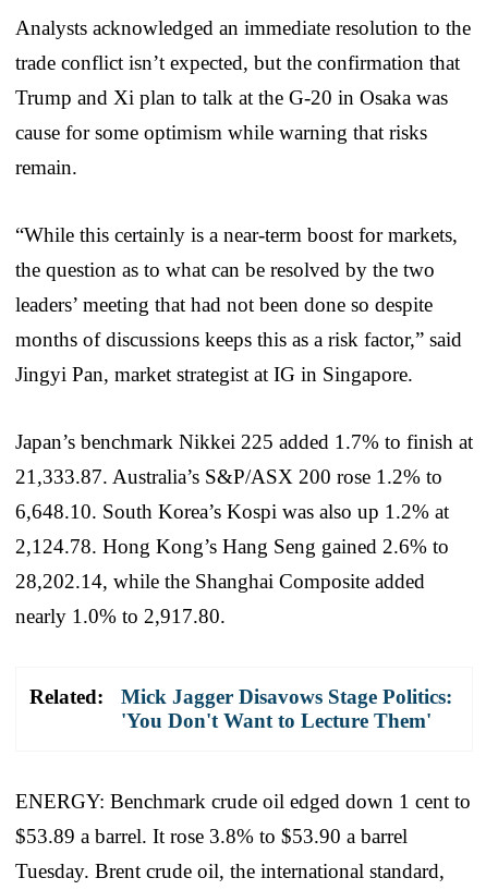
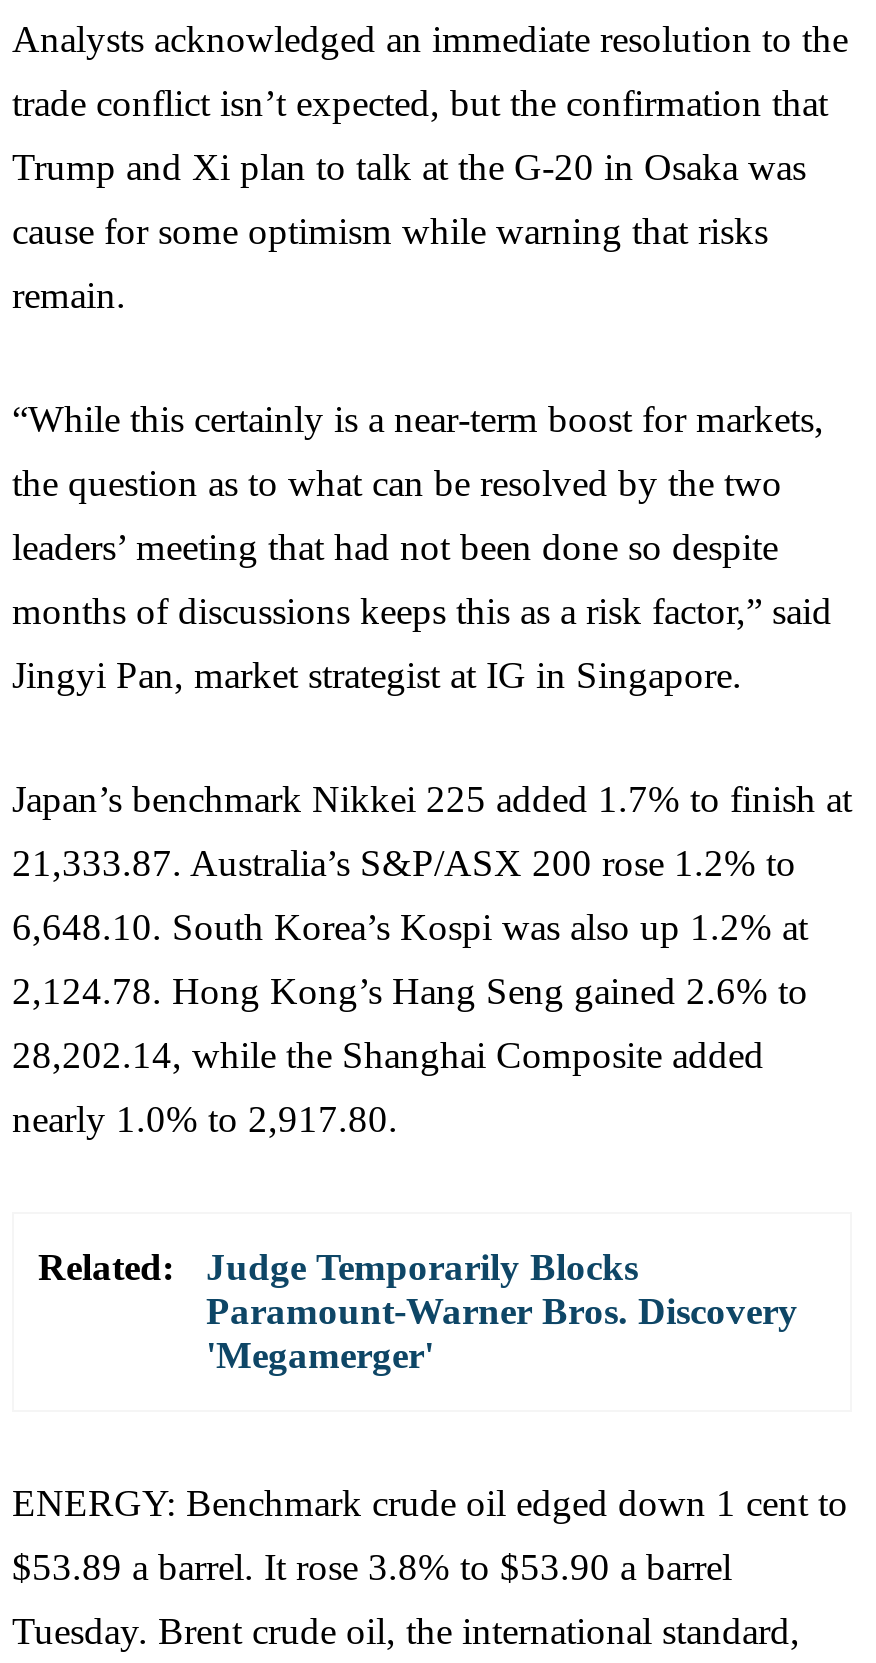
- Mick Jagger Disavows Stage Politics:
- 'You Don't Want to Lecture Them'
+ Judge Temporarily Blocks
+ Paramount-Warner Bros. Discovery
+ 'Megamerger'
